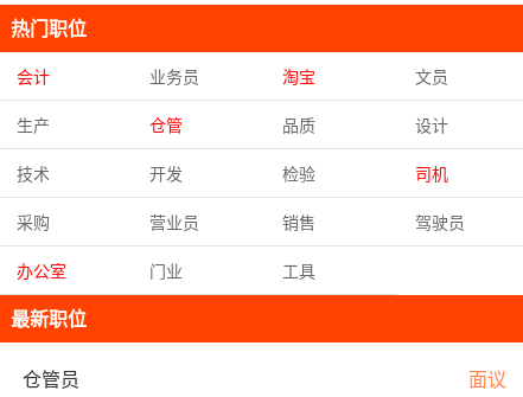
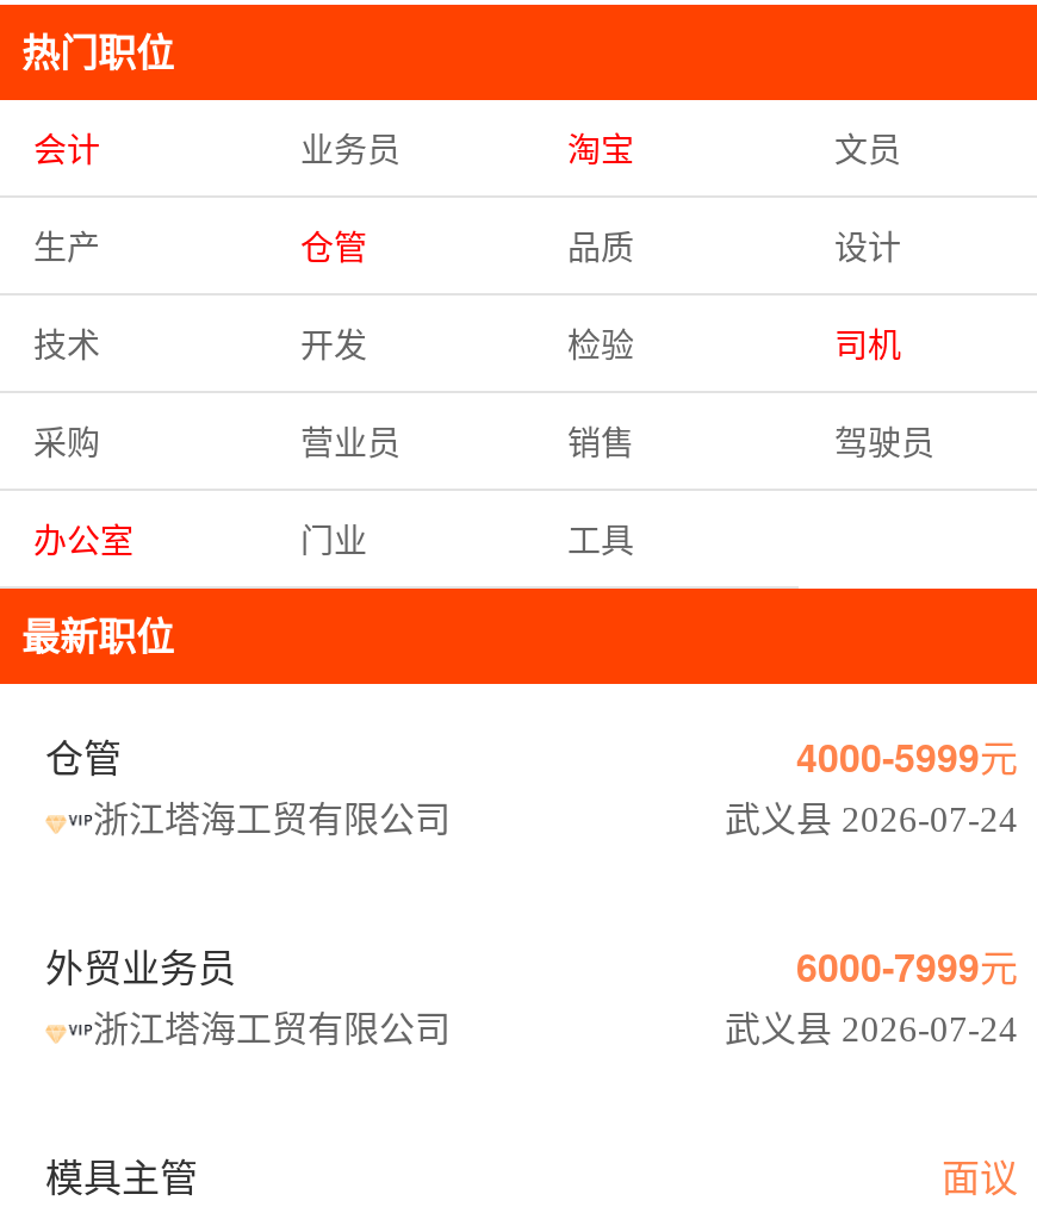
- 仓管员
+ 仓管
+ 4000-5999元
+ 浙江塔海工贸有限公司
+ 武义县 2026-07-24
+ 外贸业务员
+ 6000-7999元
+ 浙江塔海工贸有限公司
+ 武义县 2026-07-24
+ 模具主管
